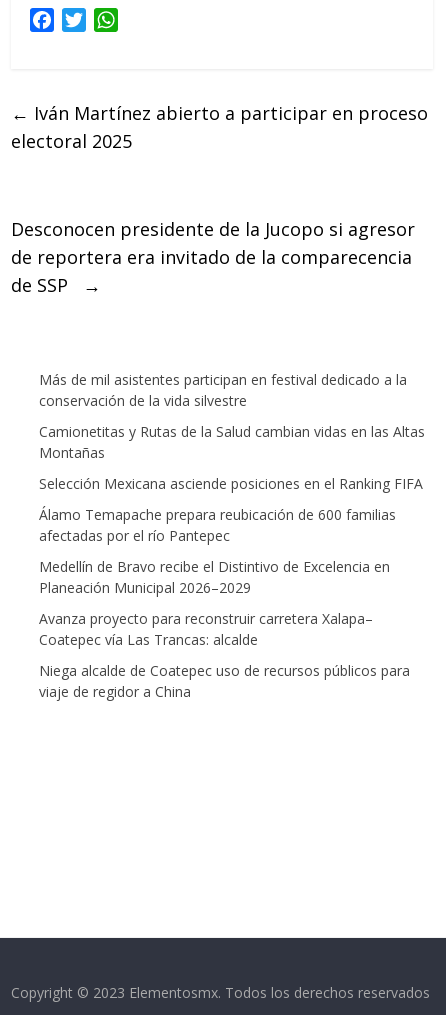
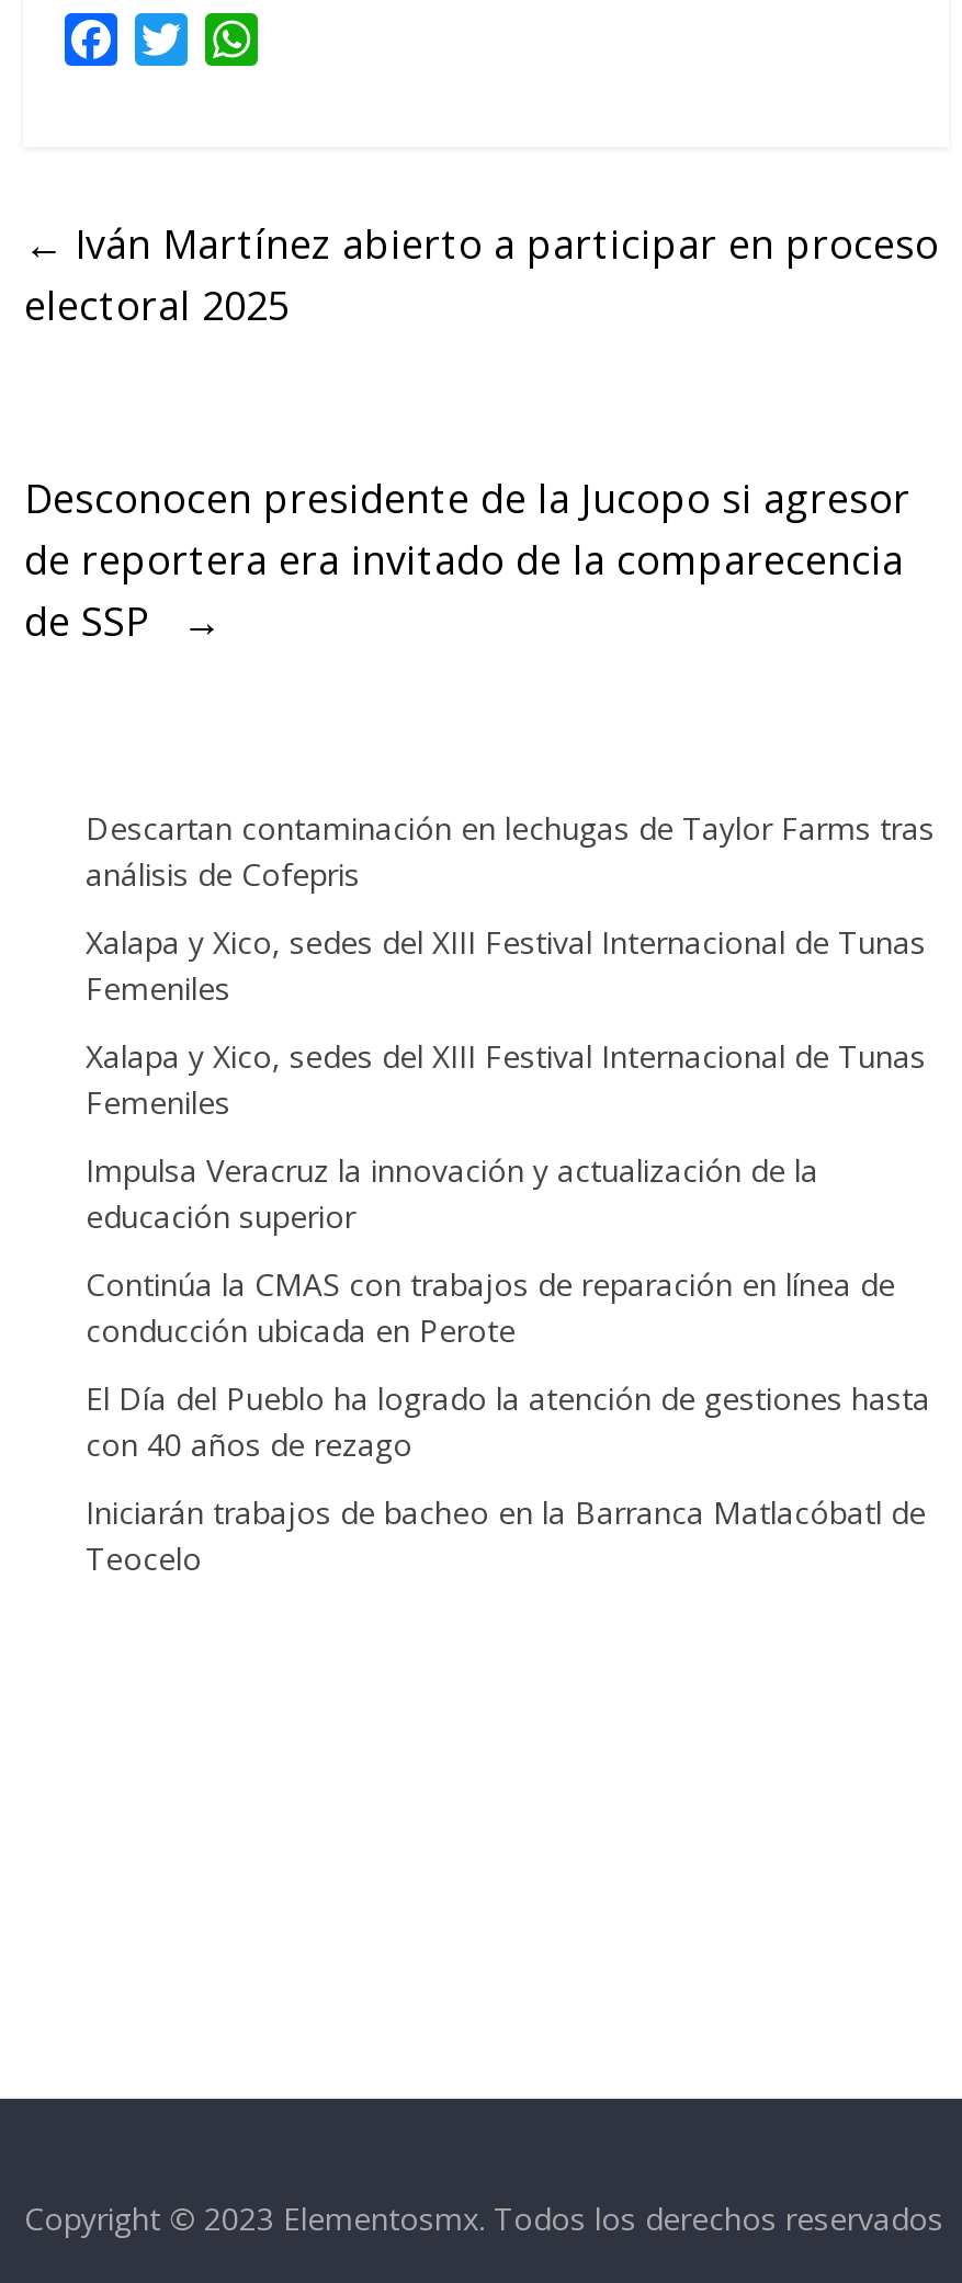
- Más de mil asistentes participan en festival dedicado a la
- conservación de la vida silvestre
+ Descartan contaminación en lechugas de Taylor Farms tras
+ análisis de Cofepris

- Camionetitas y Rutas de la Salud cambian vidas en las Altas
- Montañas
+ Xalapa y Xico, sedes del XIII Festival Internacional de Tunas
+ Femeniles

- Selección Mexicana asciende posiciones en el Ranking FIFA
+ Xalapa y Xico, sedes del XIII Festival Internacional de Tunas
+ Femeniles

- Álamo Temapache prepara reubicación de 600 familias
- afectadas por el río Pantepec
+ Impulsa Veracruz la innovación y actualización de la
+ educación superior

- Medellín de Bravo recibe el Distintivo de Excelencia en
- Planeación Municipal 2026–2029
+ Continúa la CMAS con trabajos de reparación en línea de
+ conducción ubicada en Perote

- Avanza proyecto para reconstruir carretera Xalapa–
- Coatepec vía Las Trancas: alcalde
+ El Día del Pueblo ha logrado la atención de gestiones hasta
+ con 40 años de rezago

- Niega alcalde de Coatepec uso de recursos públicos para
- viaje de regidor a China
+ Iniciarán trabajos de bacheo en la Barranca Matlacóbatl de
+ Teocelo
